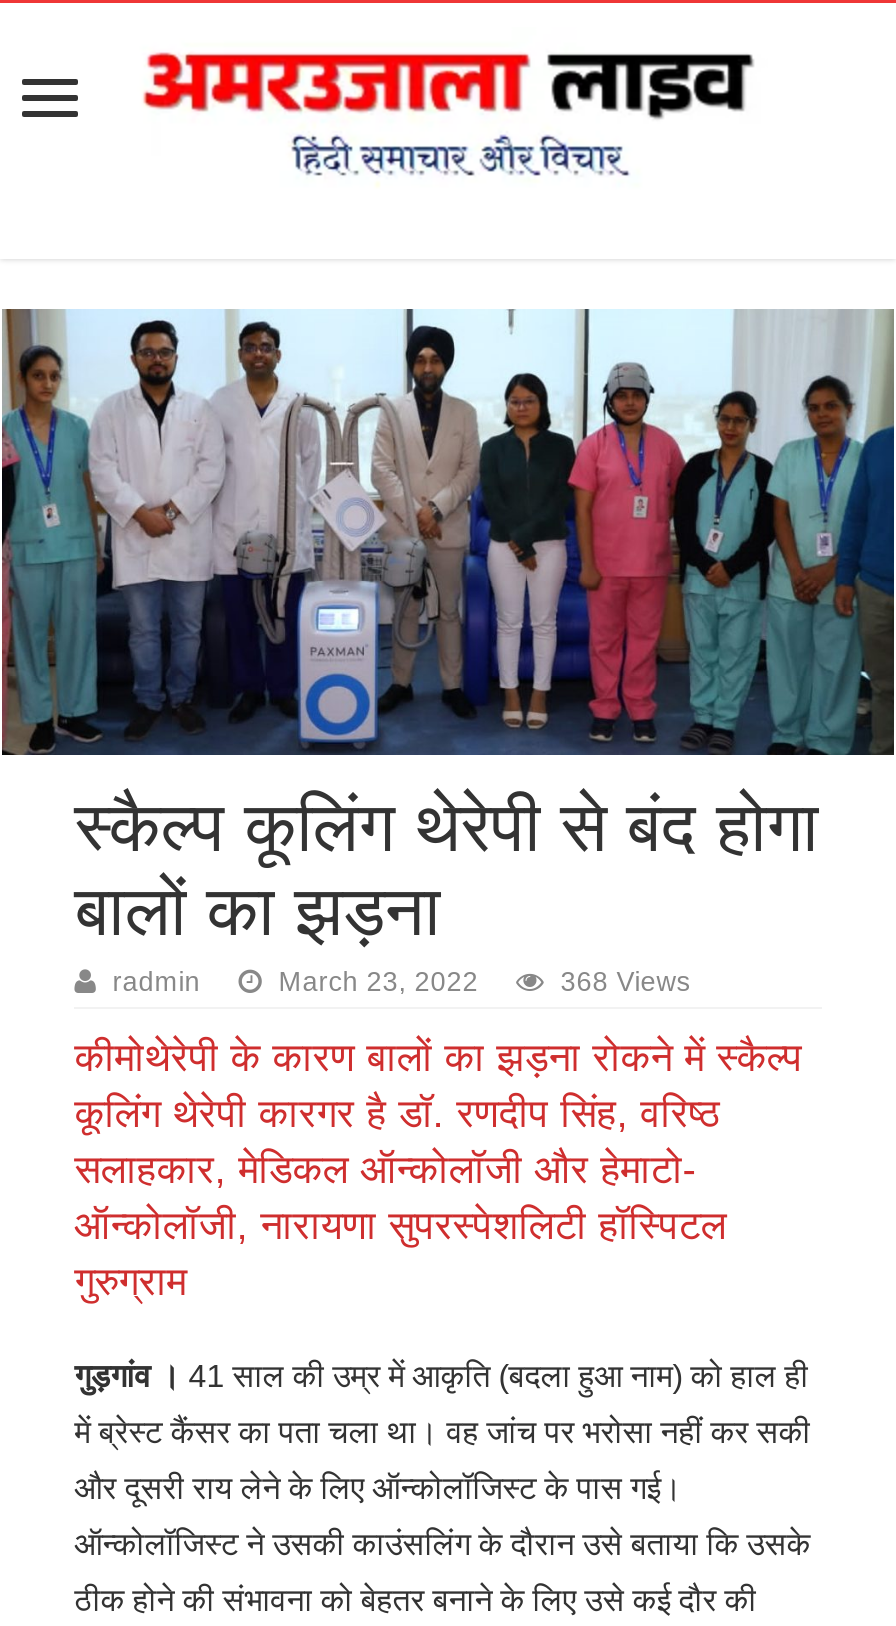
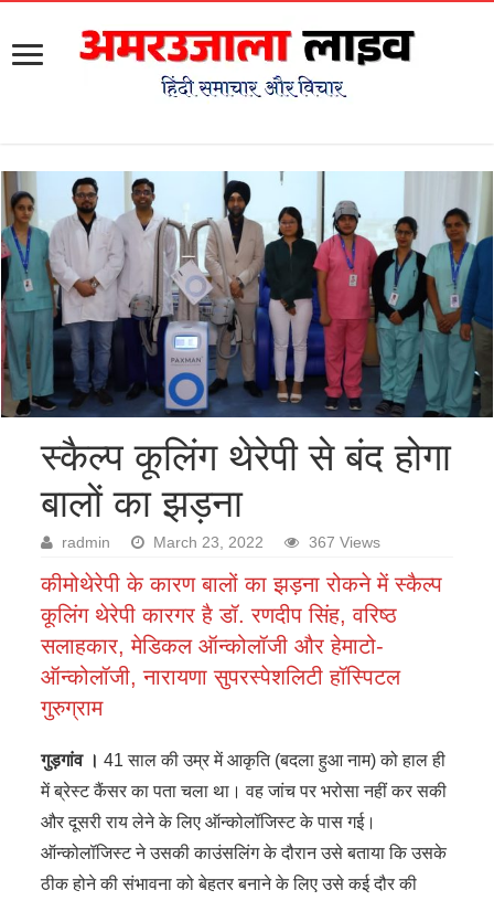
- 368 Views
+ 367 Views
